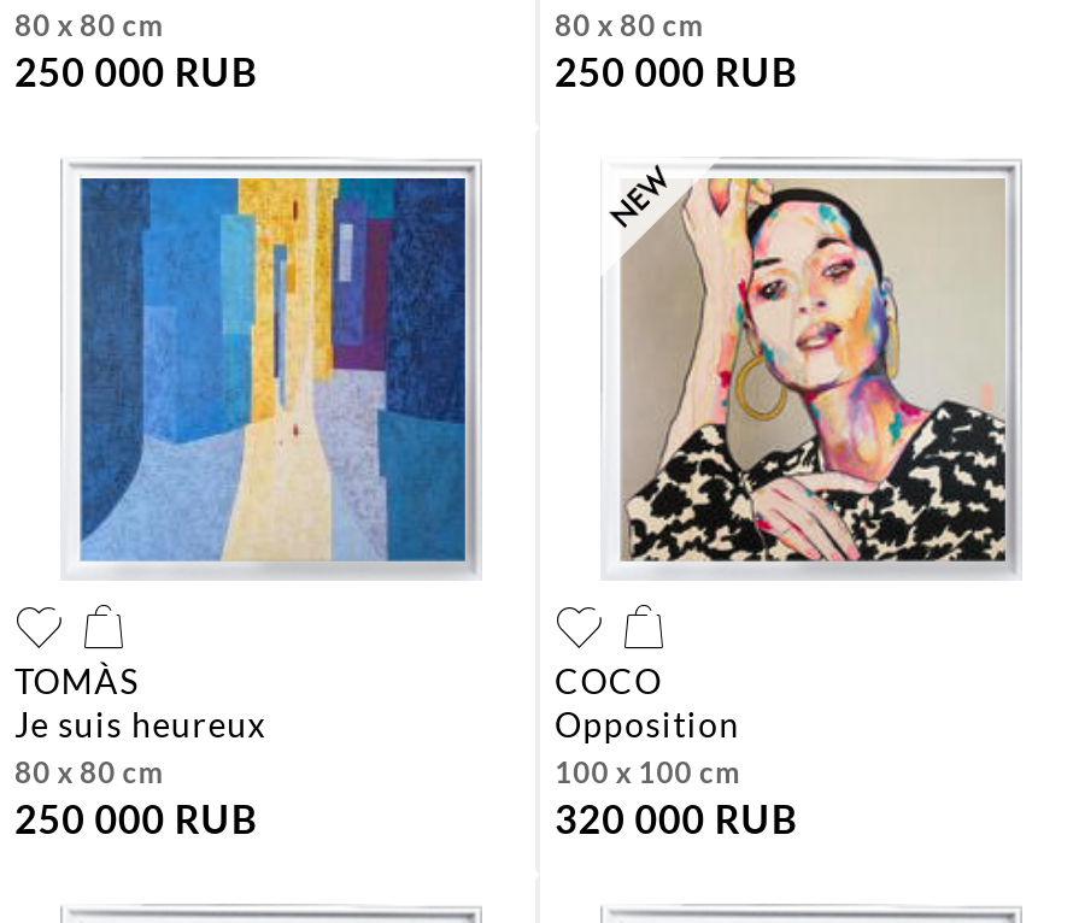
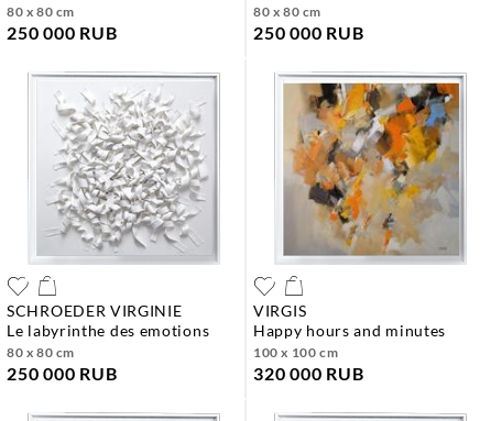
- [image]
+ [image]

- [image]
+ [image]

- TOMÀS
- je suis heureux
+ SCHROEDER VIRGINIE
+ le labyrinthe des emotions

- COCO
- opposition
+ VIRGIS
+ happy hours and minutes
